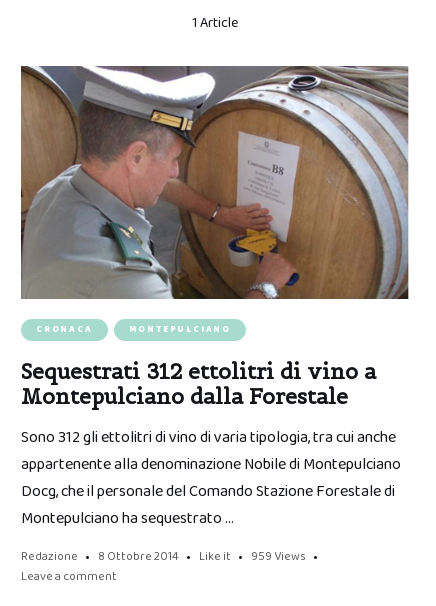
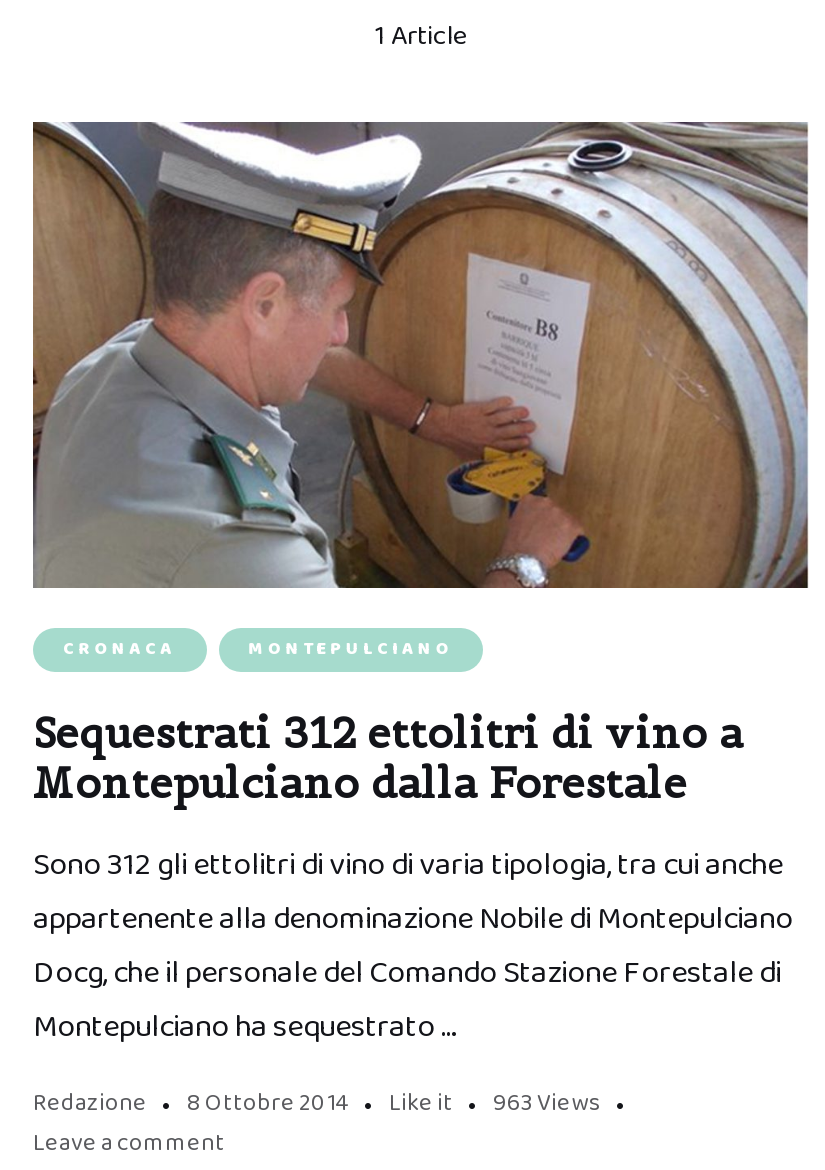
- Redazione 8 Ottobre 2014 Like it 959 Views
+ Redazione 8 Ottobre 2014 Like it 963 Views
